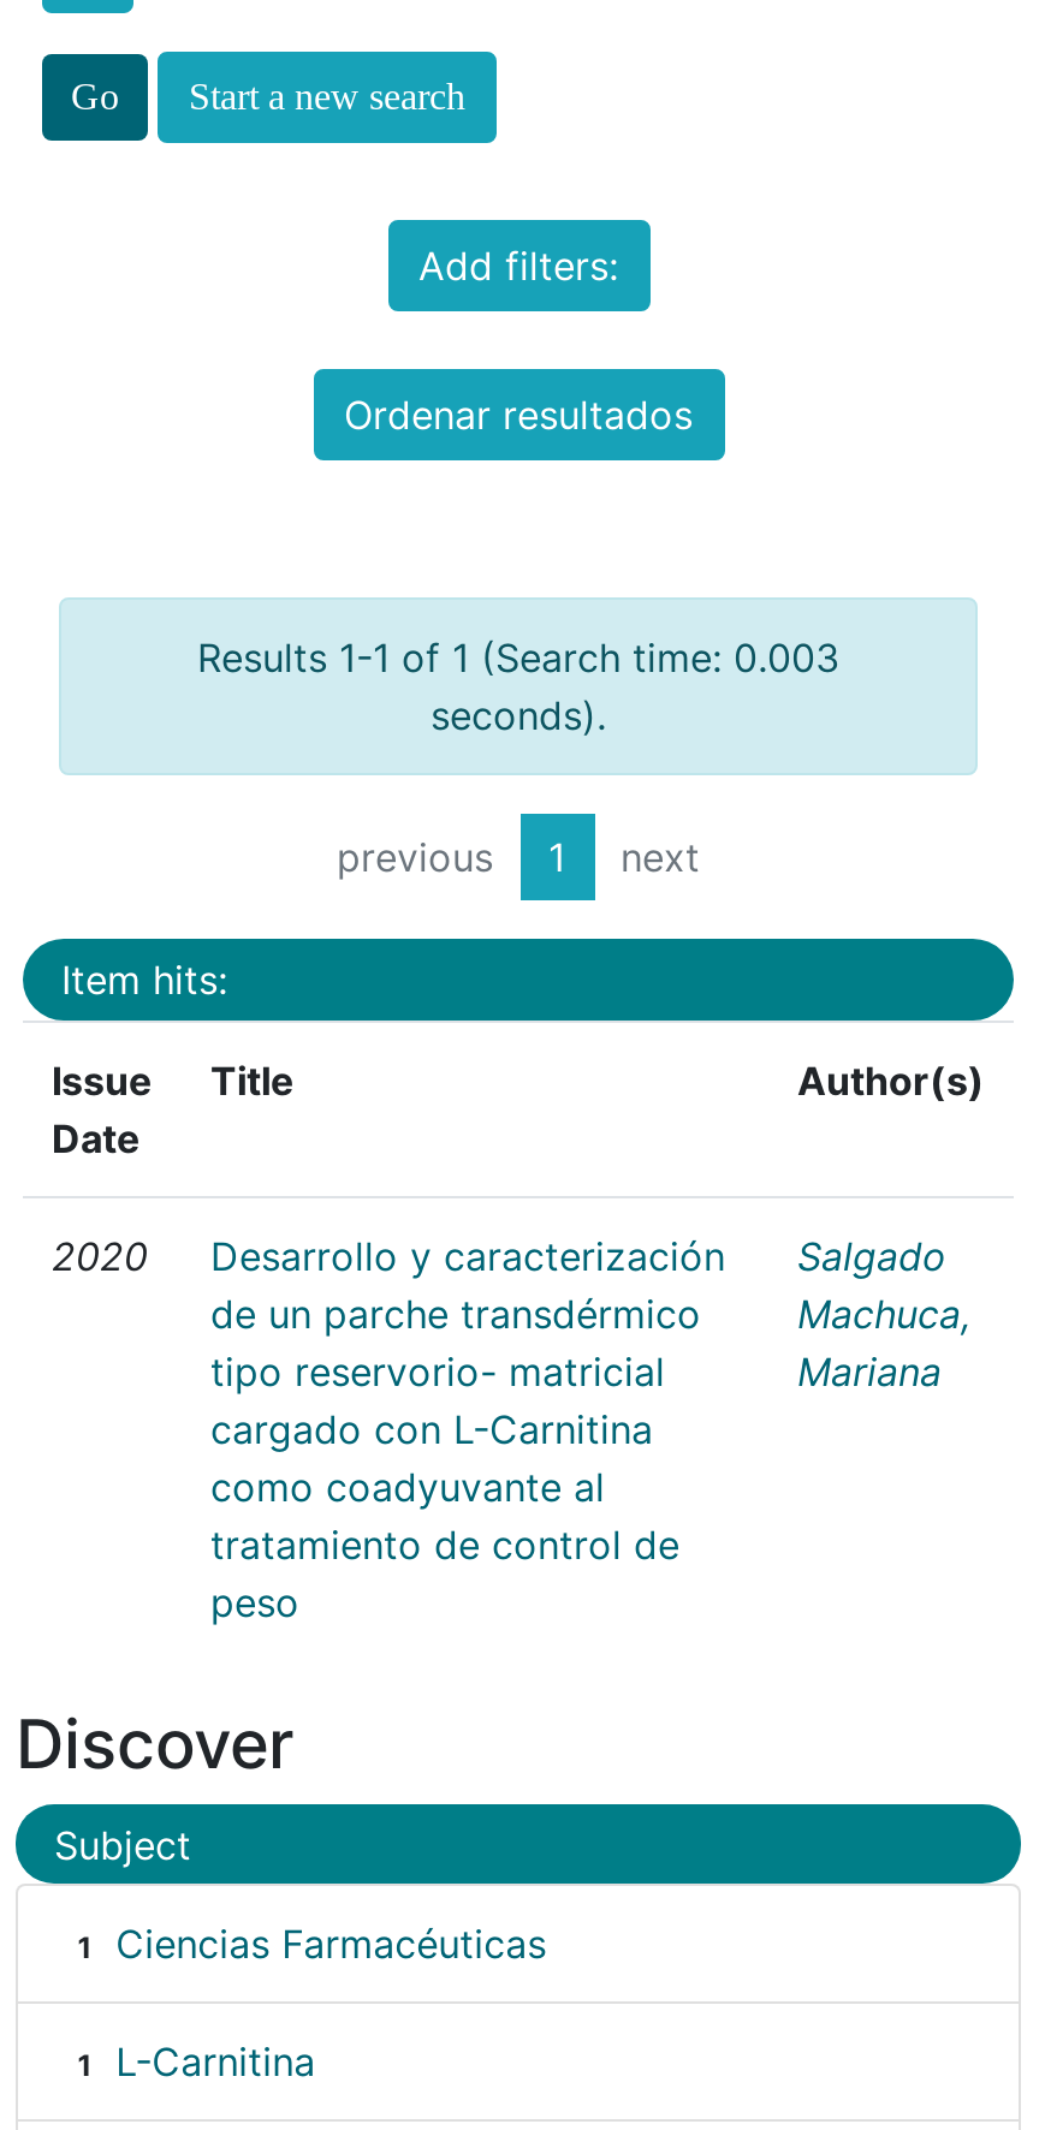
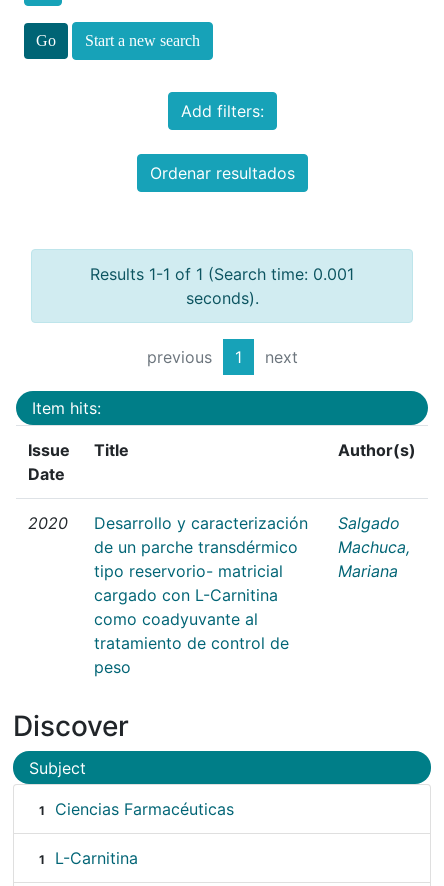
- Results 1-1 of 1 (Search time: 0.003
+ Results 1-1 of 1 (Search time: 0.001
